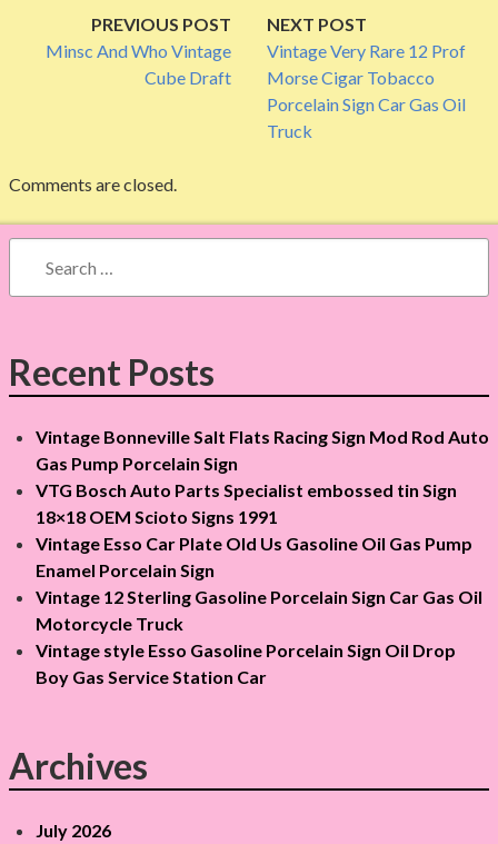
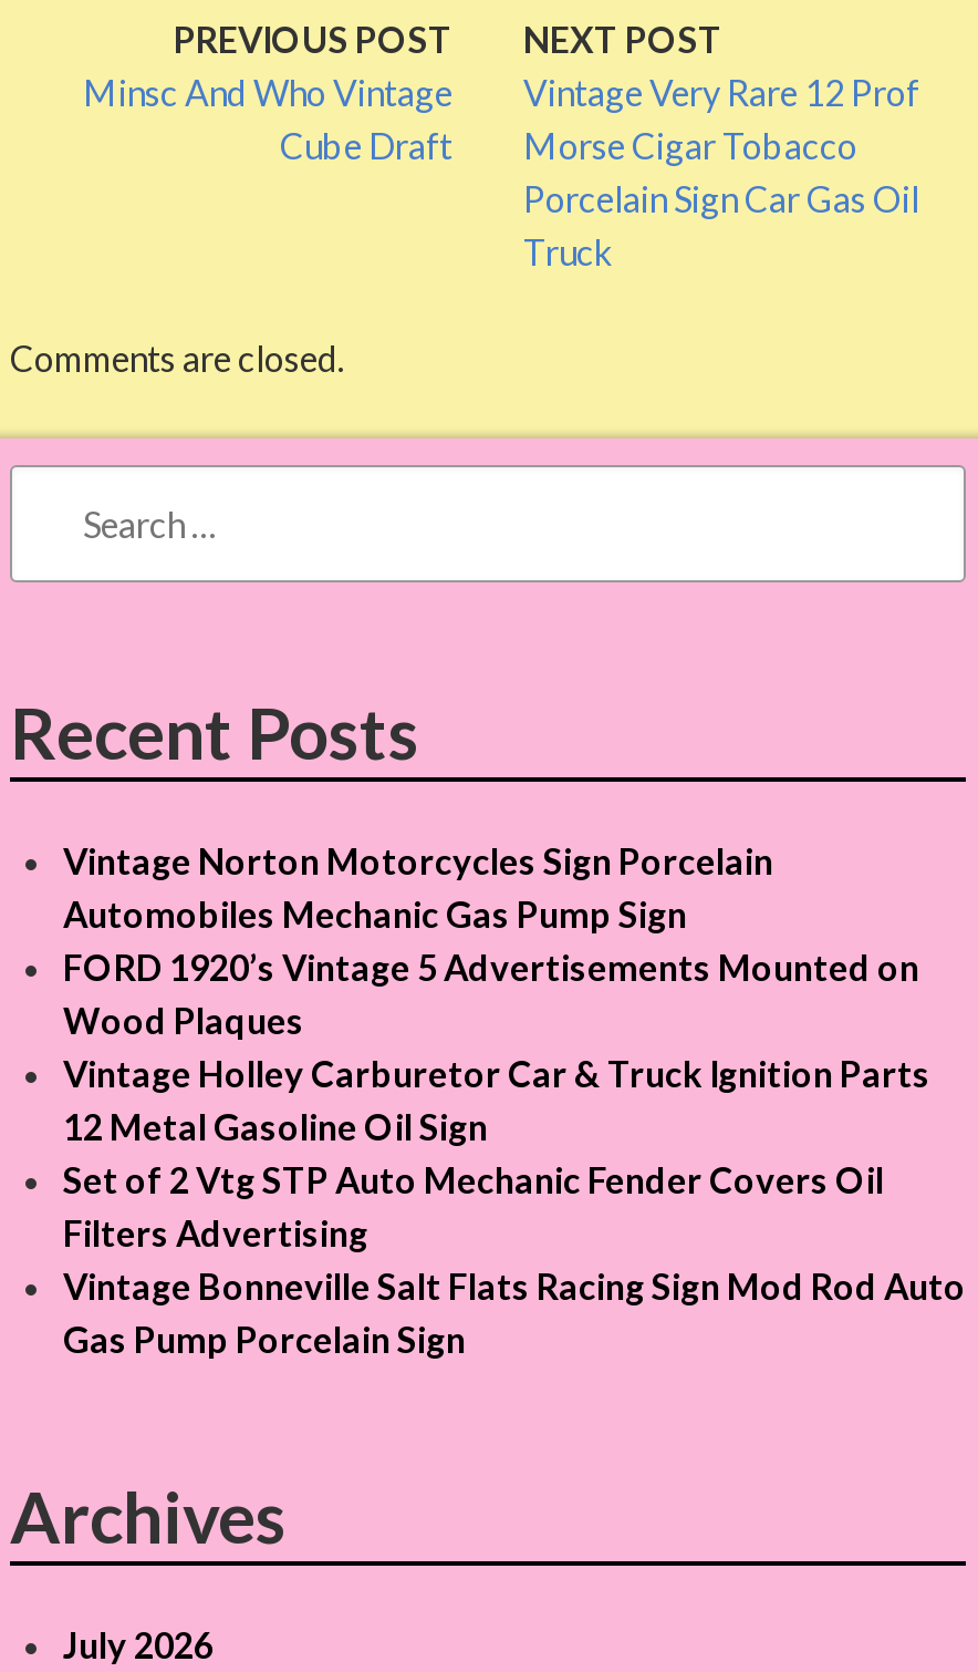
moved down: Vintage Bonneville Salt Flats Racing Sign Mod Rod Auto | Gas Pump Porcelain Sign

+ Vintage Norton Motorcycles Sign Porcelain
+ Automobiles Mechanic Gas Pump Sign
+ FORD 1920’s Vintage 5 Advertisements Mounted on
+ Wood Plaques
+ Vintage Holley Carburetor Car & Truck Ignition Parts
+ 12 Metal Gasoline Oil Sign
+ Set of 2 Vtg STP Auto Mechanic Fender Covers Oil
+ Filters Advertising

- VTG Bosch Auto Parts Specialist embossed tin Sign
- 18×18 OEM Scioto Signs 1991
- Vintage Esso Car Plate Old Us Gasoline Oil Gas Pump
- Enamel Porcelain Sign
- Vintage 12 Sterling Gasoline Porcelain Sign Car Gas Oil
- Motorcycle Truck
- Vintage style Esso Gasoline Porcelain Sign Oil Drop
- Boy Gas Service Station Car
